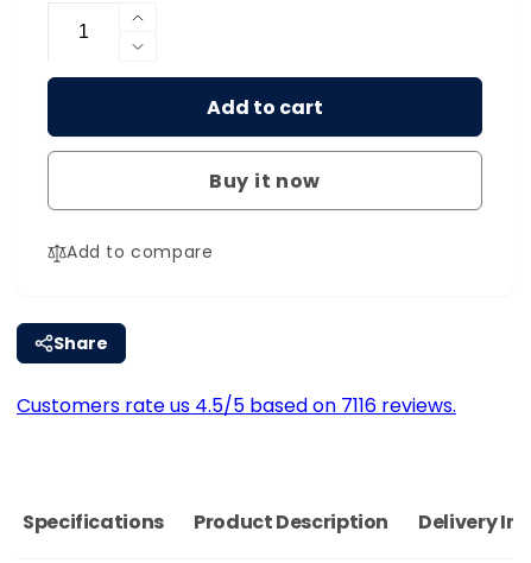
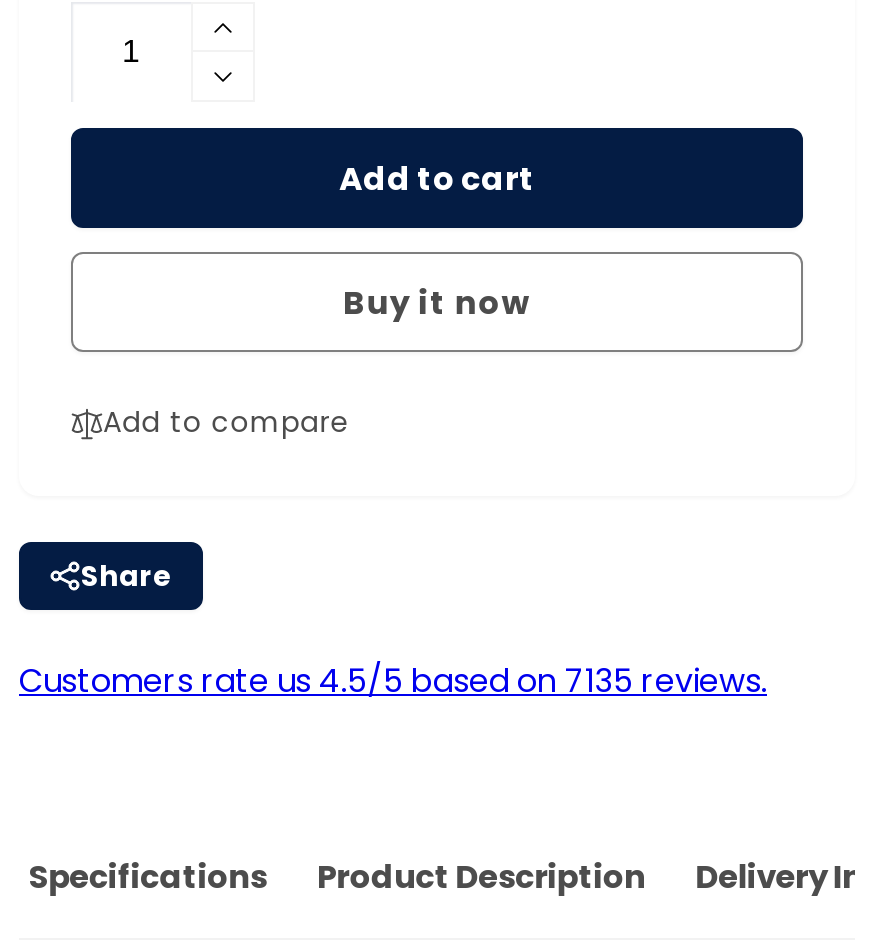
- Customers rate us 4.5/5 based on 7116 reviews.
+ Customers rate us 4.5/5 based on 7135 reviews.
